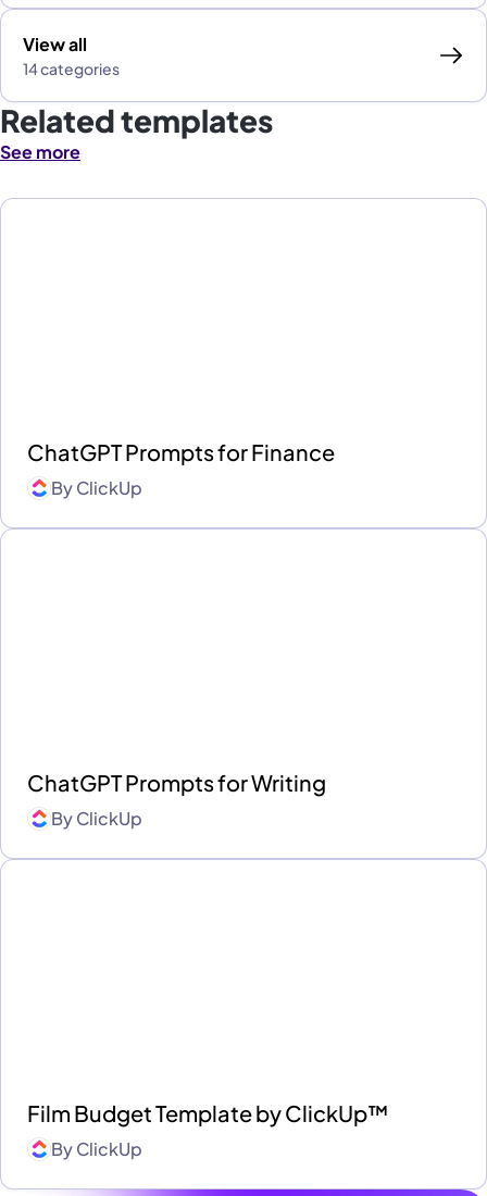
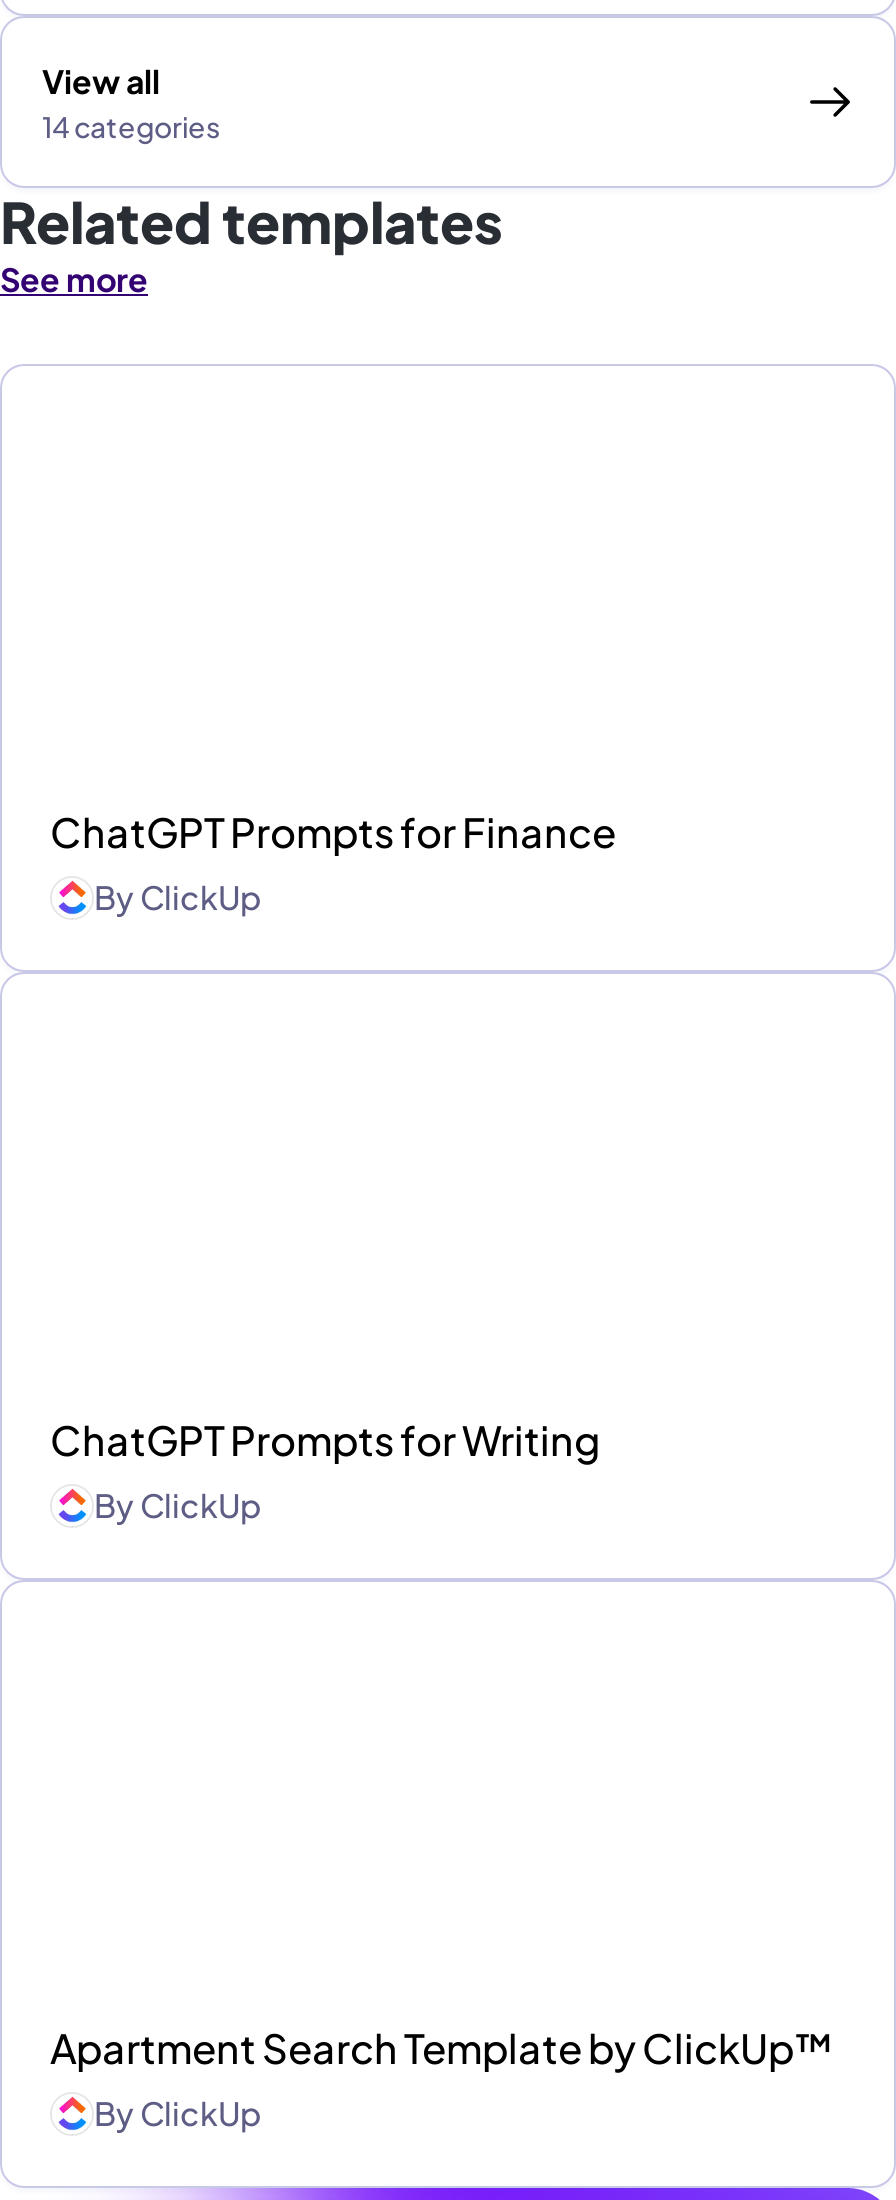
- Film Budget Template by ClickUp™
+ Apartment Search Template by ClickUp™
